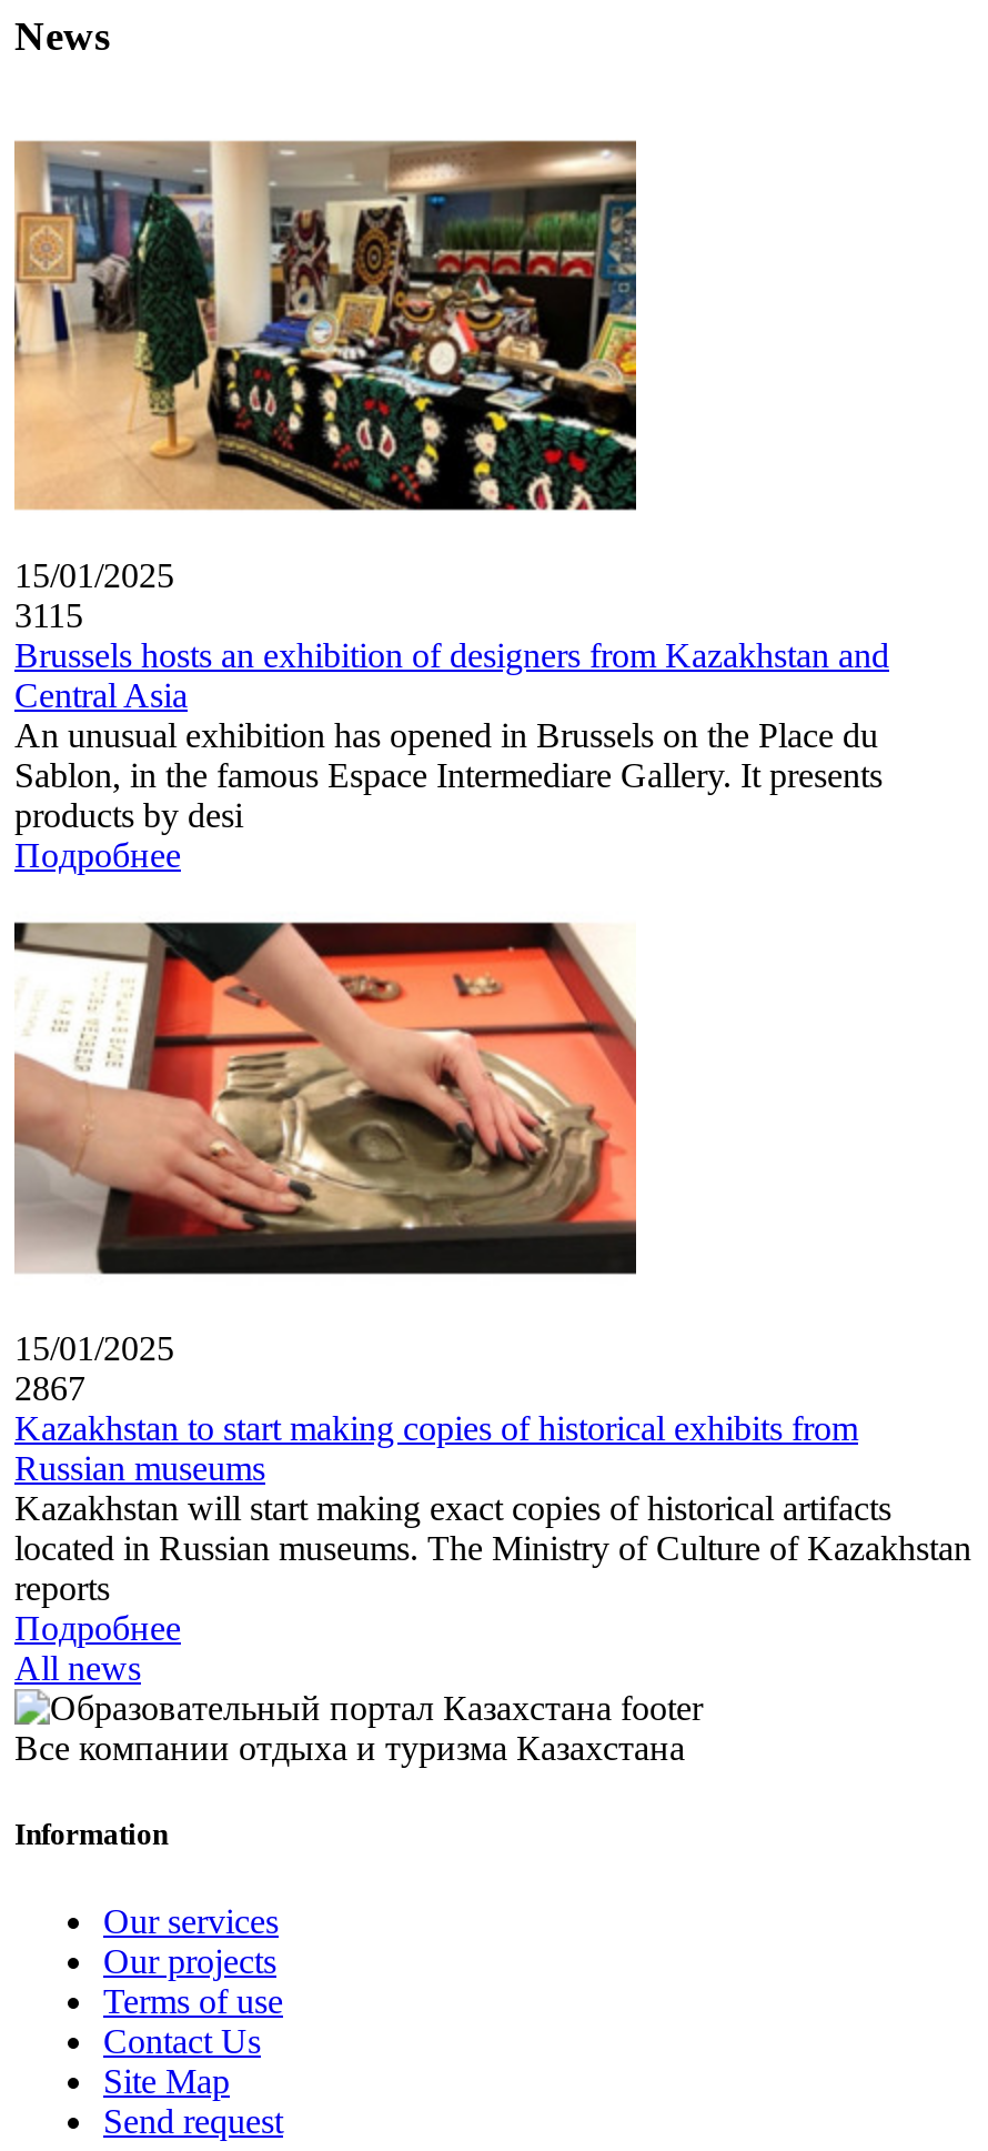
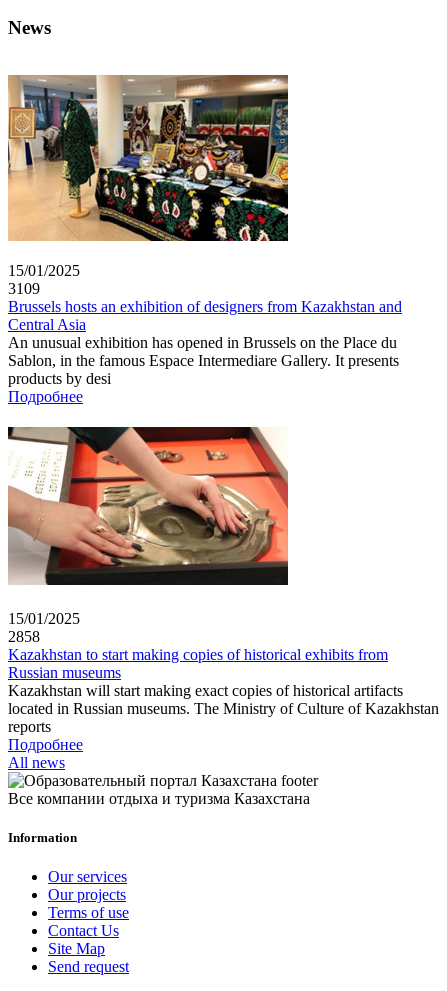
- 3115
+ 3109

- 2867
+ 2858
